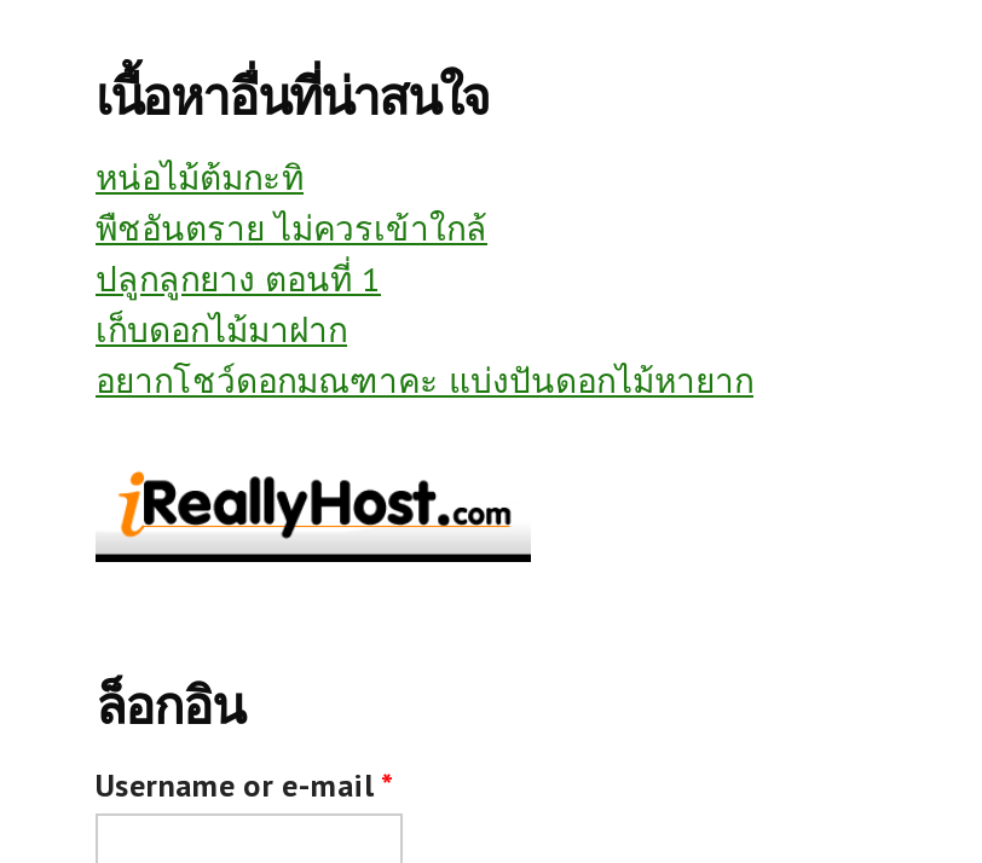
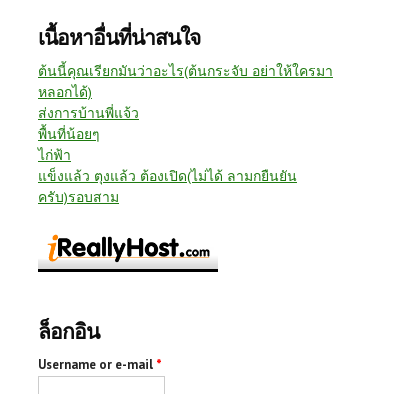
- หน่อไม้ต้มกะทิ
- พืชอันตราย ไม่ควรเข้าใกล้
- ปลูกลูกยาง ตอนที่ 1
- เก็บดอกไม้มาฝาก
- อยากโชว์ดอกมณฑาคะ แบ่งปันดอกไม้หายาก
+ ต้นนี้คุณเรียกมันว่าอะไร(ต้นกระจับ อย่าให้ใครมา
+ หลอกได้)
+ ส่งการบ้านพี่แจ้ว
+ พื้นที่น้อยๆ
+ ไก่ฟ้า
+ แข็งแล้ว ตุงแล้ว ต้องเปิด(ไม่ได้ ลามกยืนยัน
+ ครับ)รอบสาม
